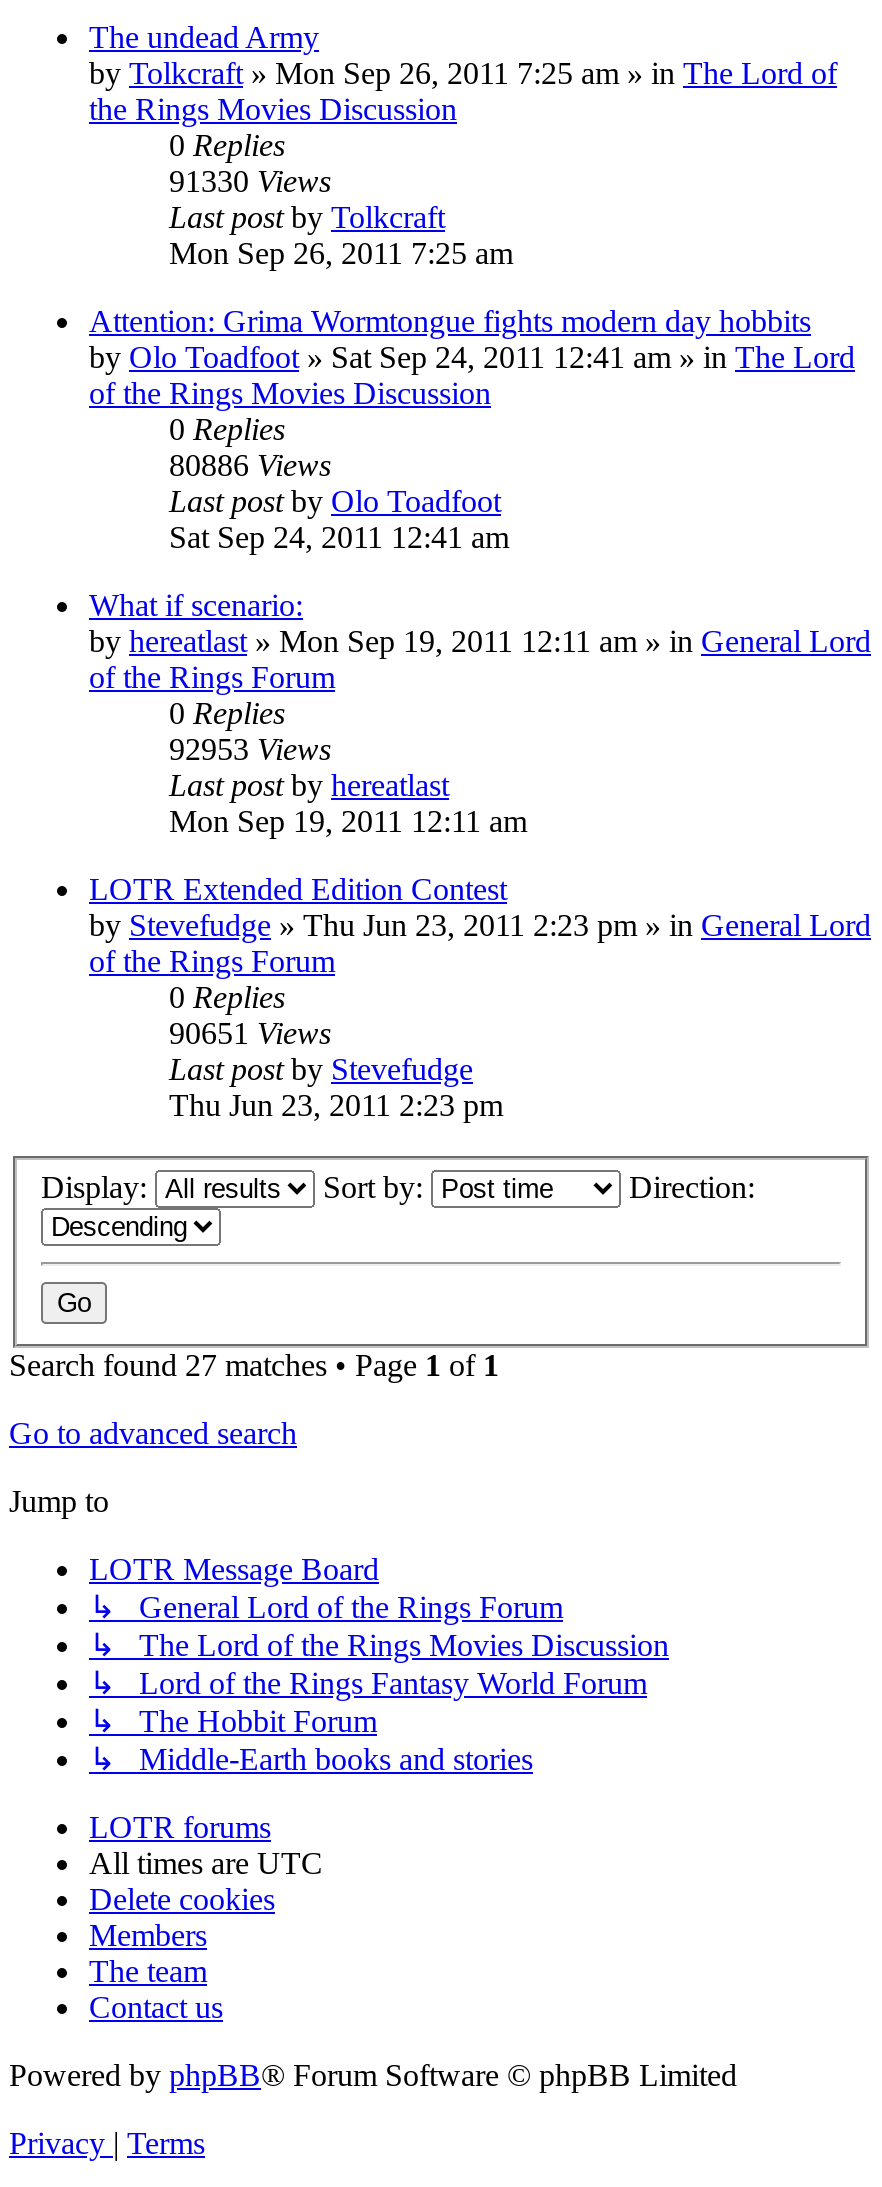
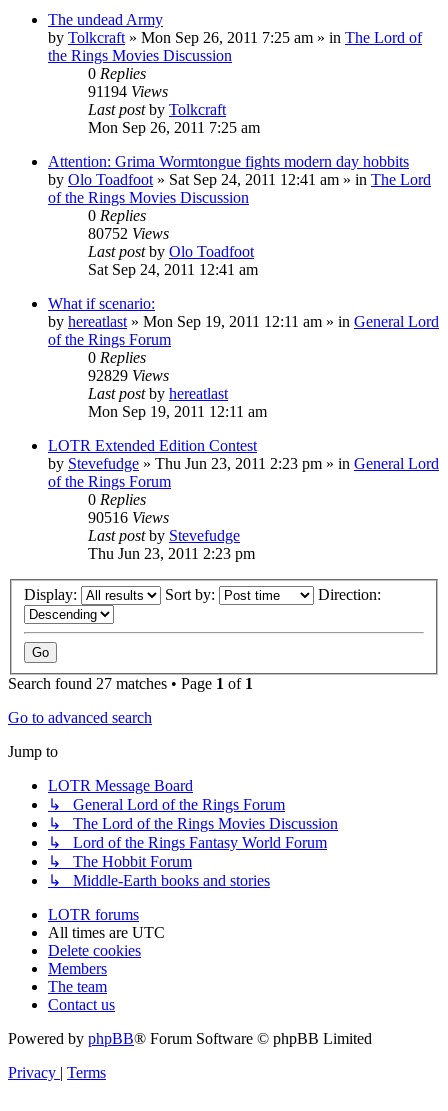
- 91330 Views
+ 91194 Views

- 80886 Views
+ 80752 Views

- 92953 Views
+ 92829 Views

- 90651 Views
+ 90516 Views
